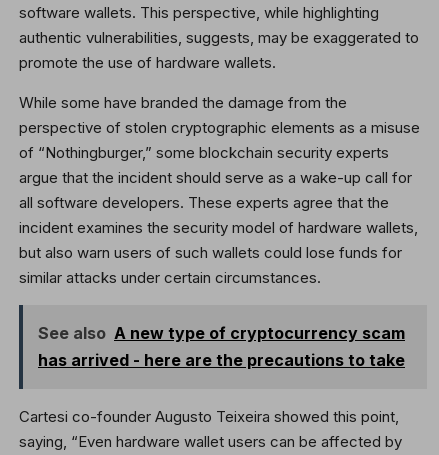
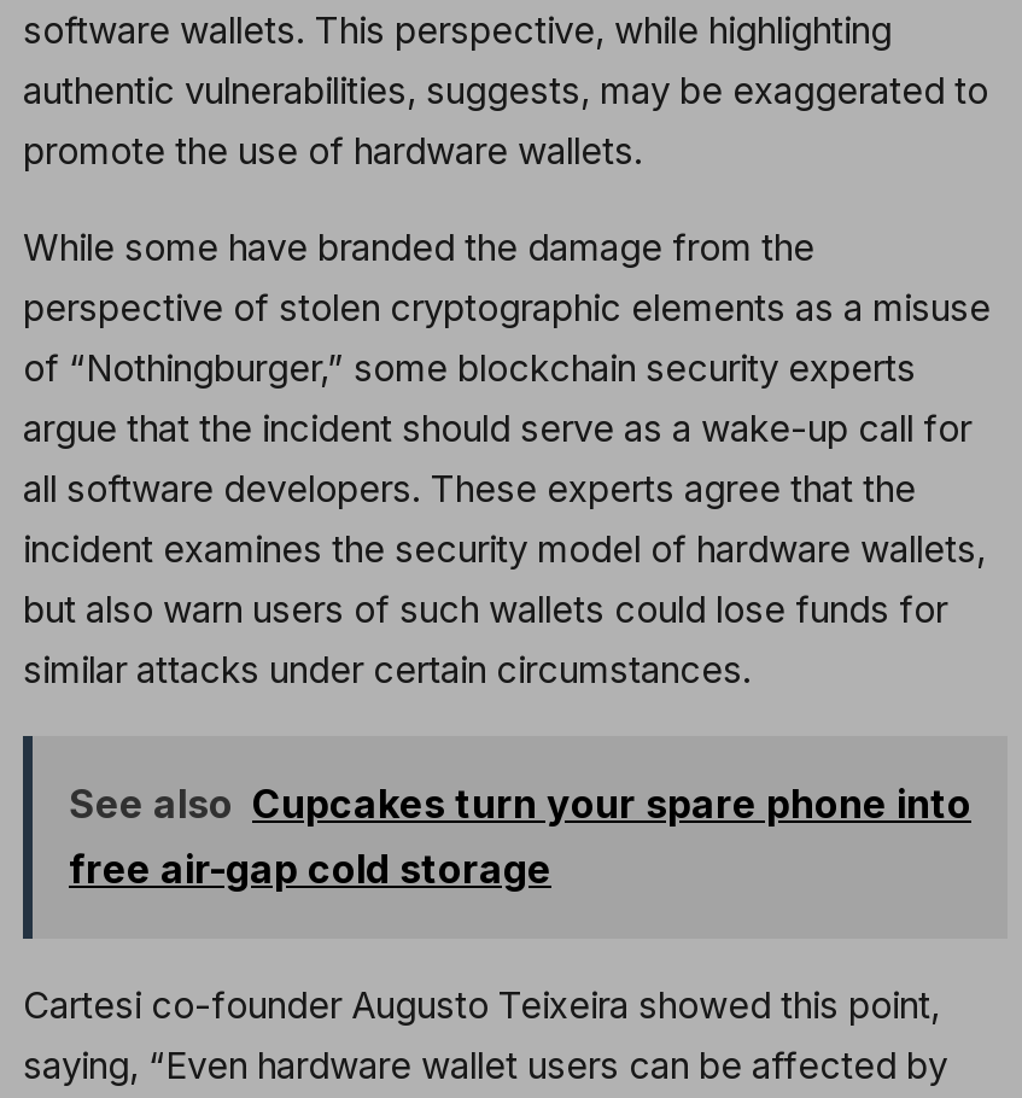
- See also A new type of cryptocurrency scam
- has arrived - here are the precautions to take
+ See also Cupcakes turn your spare phone into
+ free air-gap cold storage
